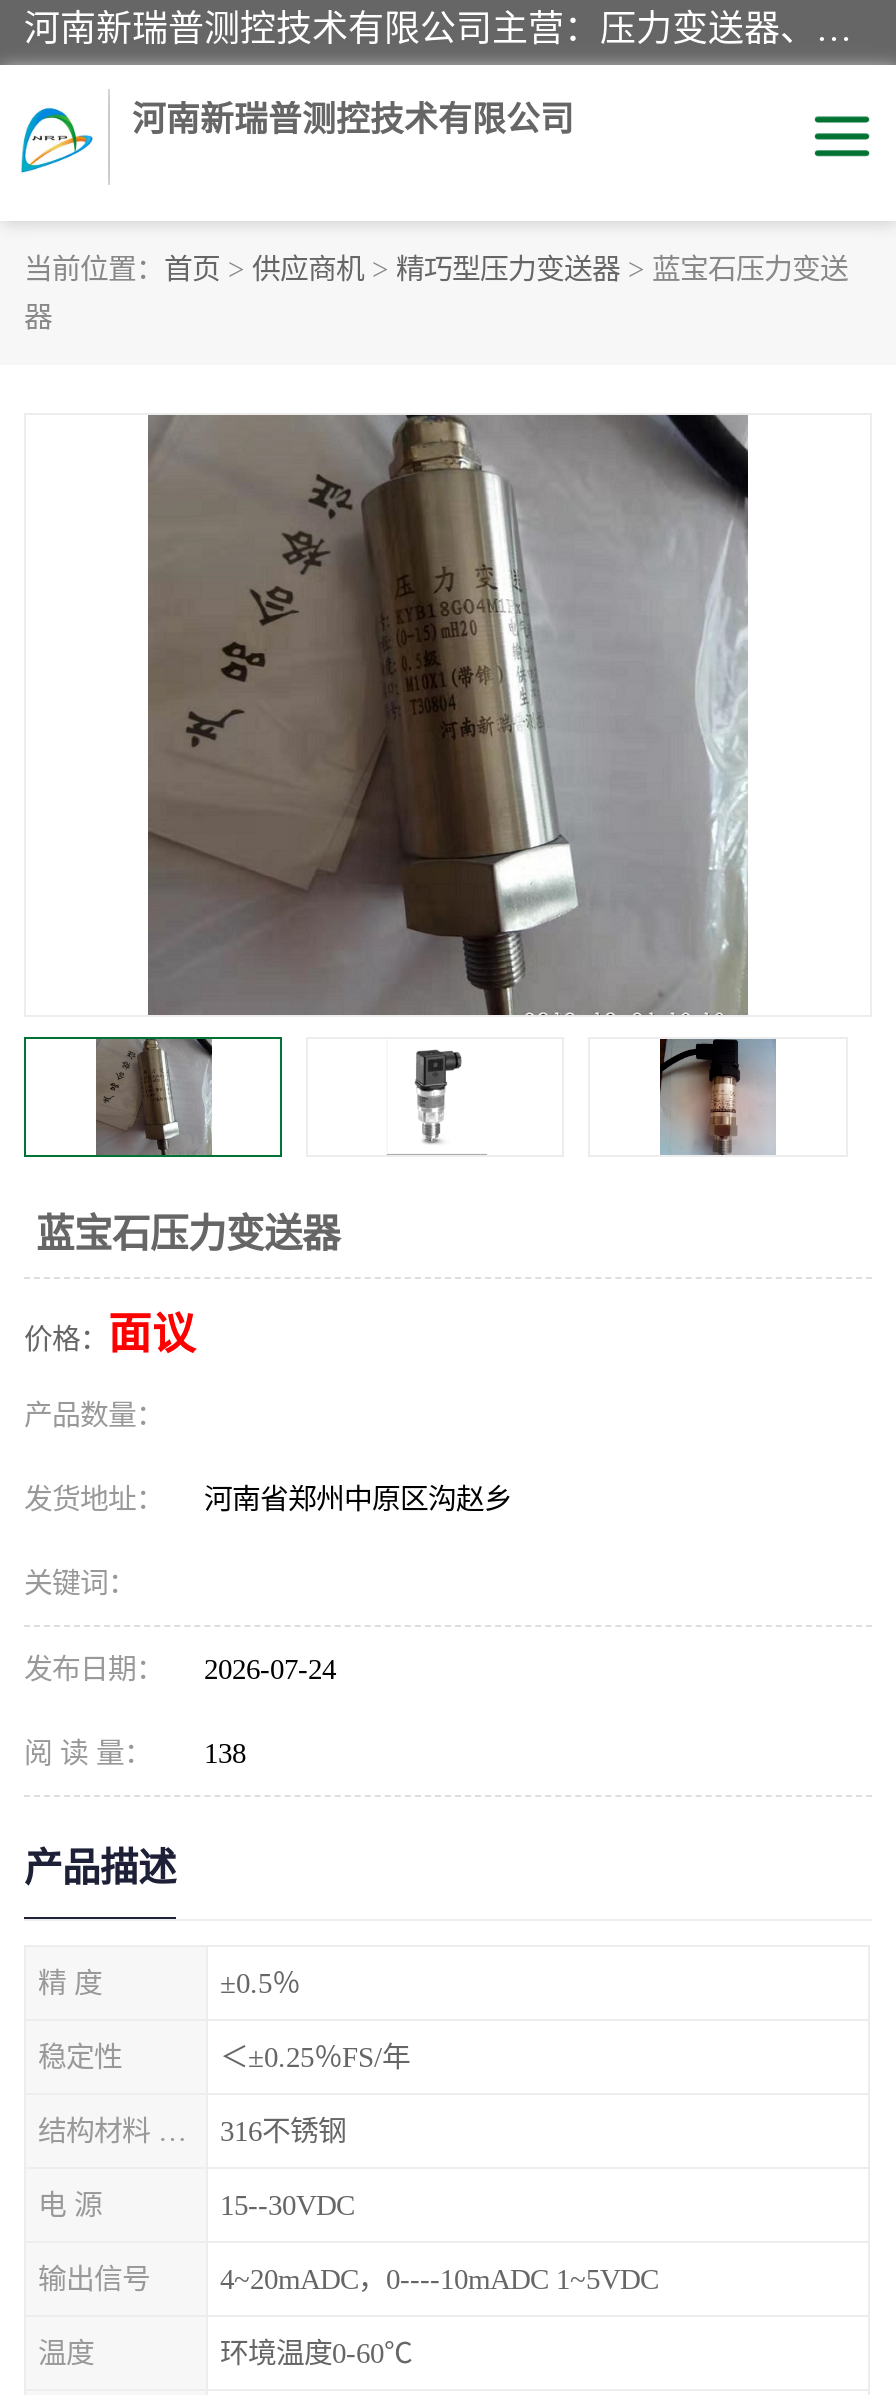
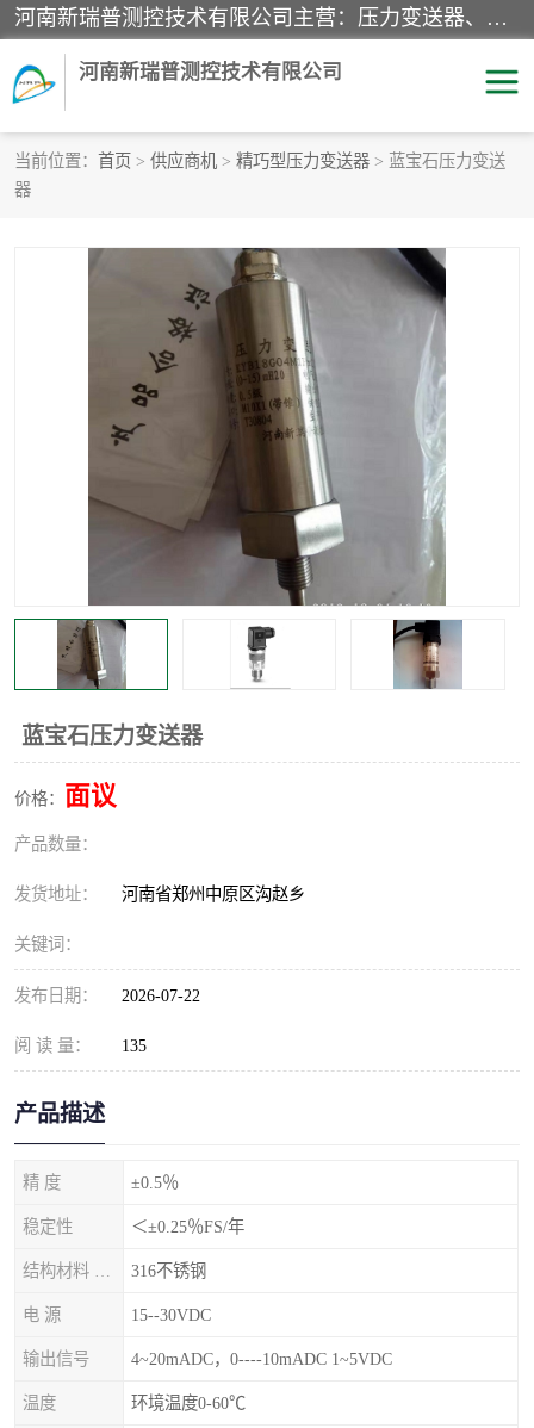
- 发布日期： 2026-07-24
+ 发布日期： 2026-07-22

- 阅 读 量： 138
+ 阅 读 量： 135
